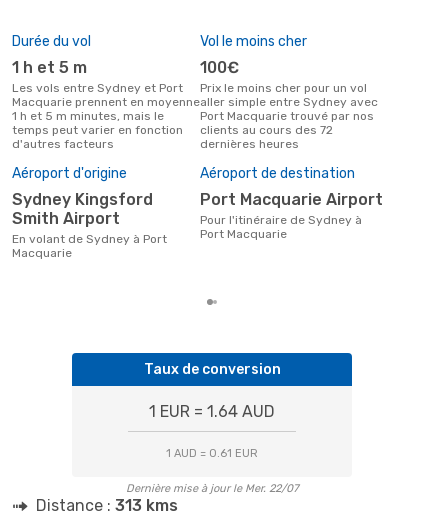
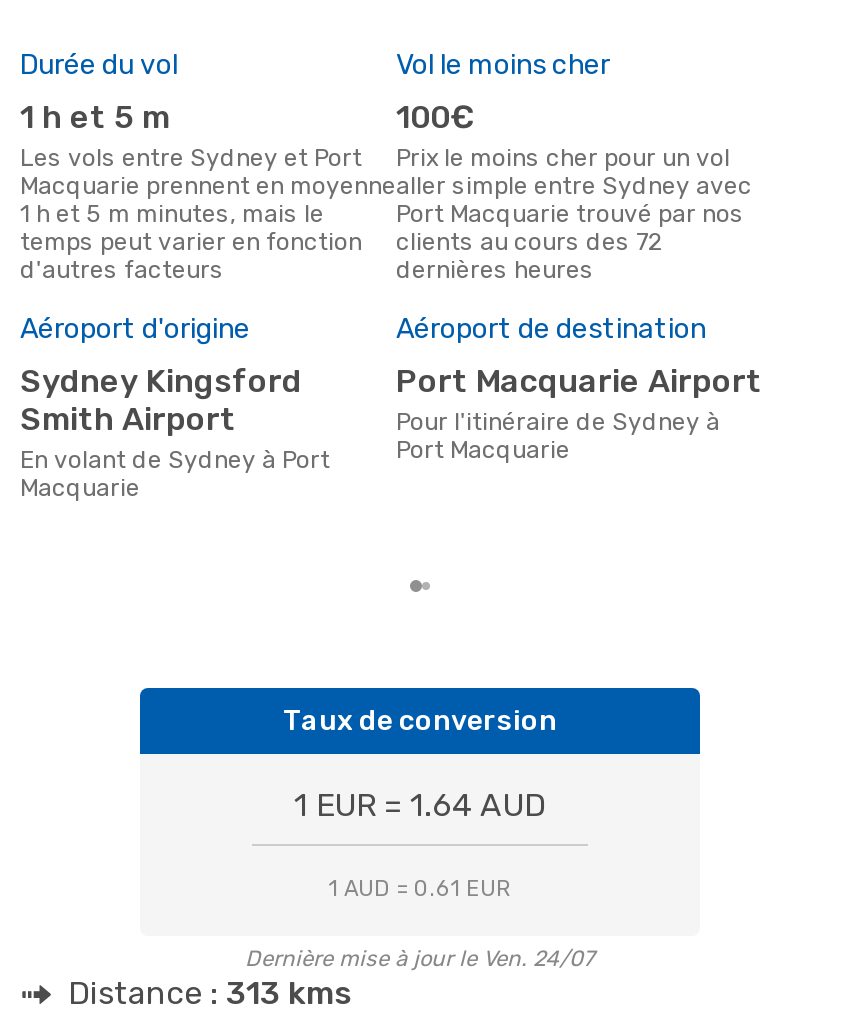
- Dernière mise à jour le Mer. 22/07
+ Dernière mise à jour le Ven. 24/07
